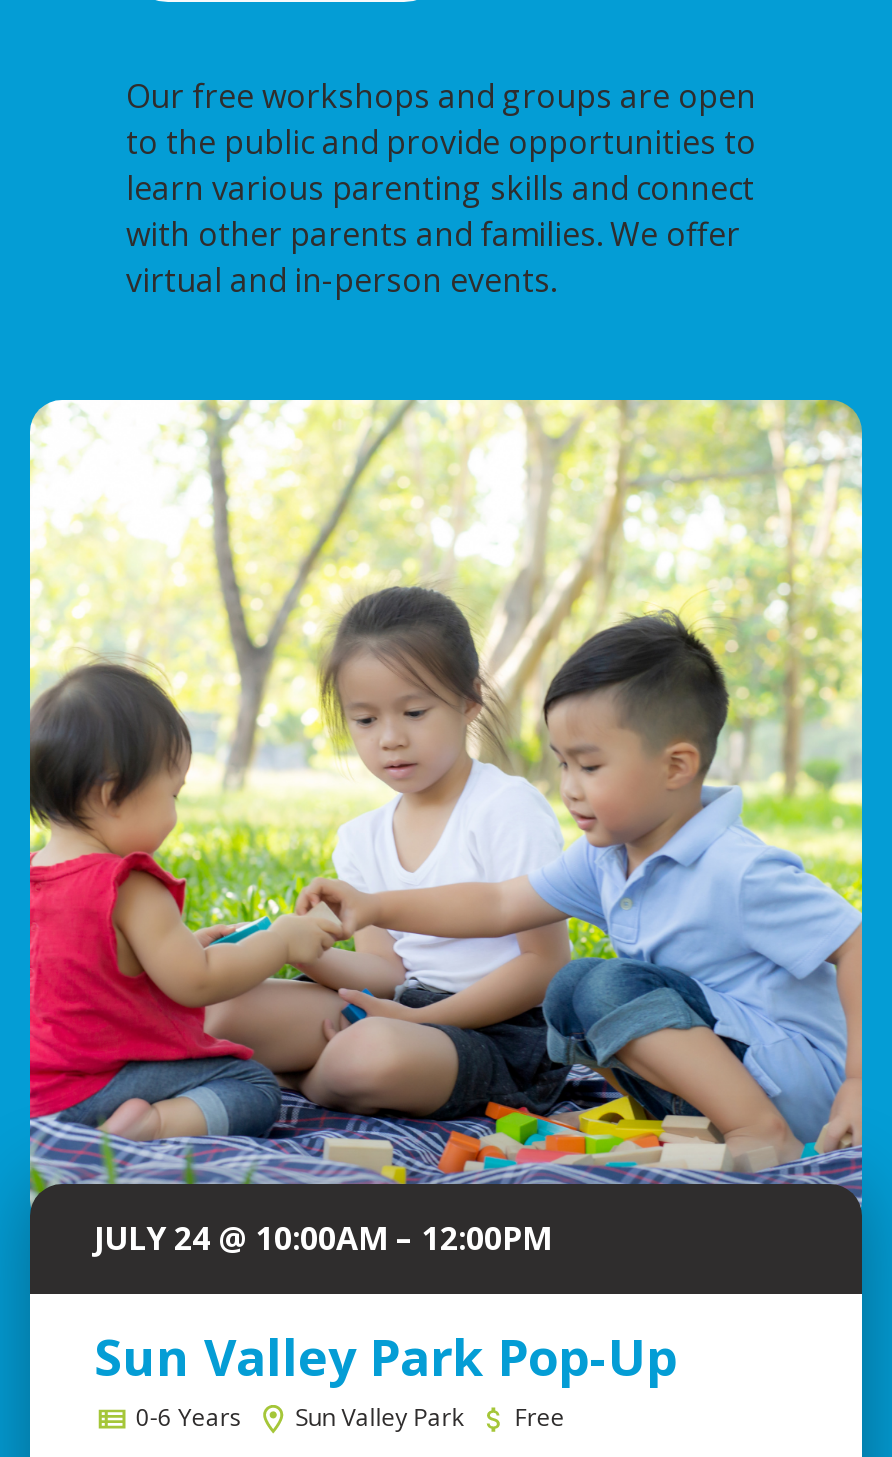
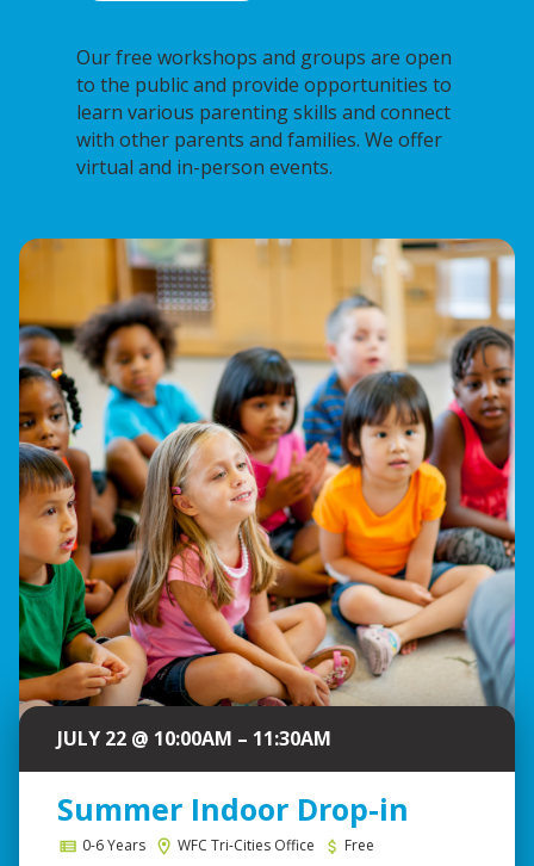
- [image]
- JULY 24 @ 10:00AM – 12:00PM
+ [image]
+ JULY 22 @ 10:00AM – 11:30AM

- Sun Valley Park Pop-Up
+ Summer Indoor Drop-in

- Sun Valley Park
+ WFC Tri-Cities Office
